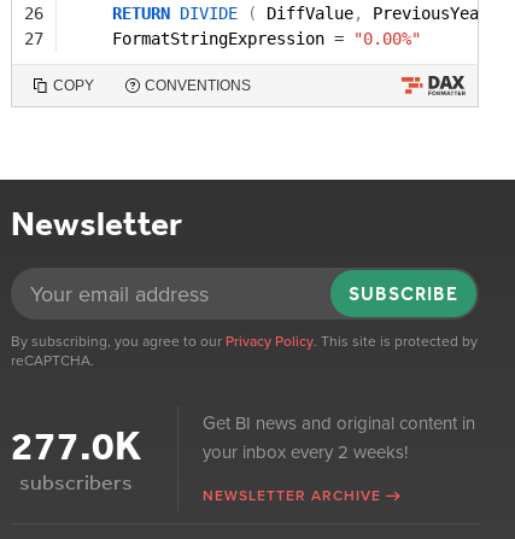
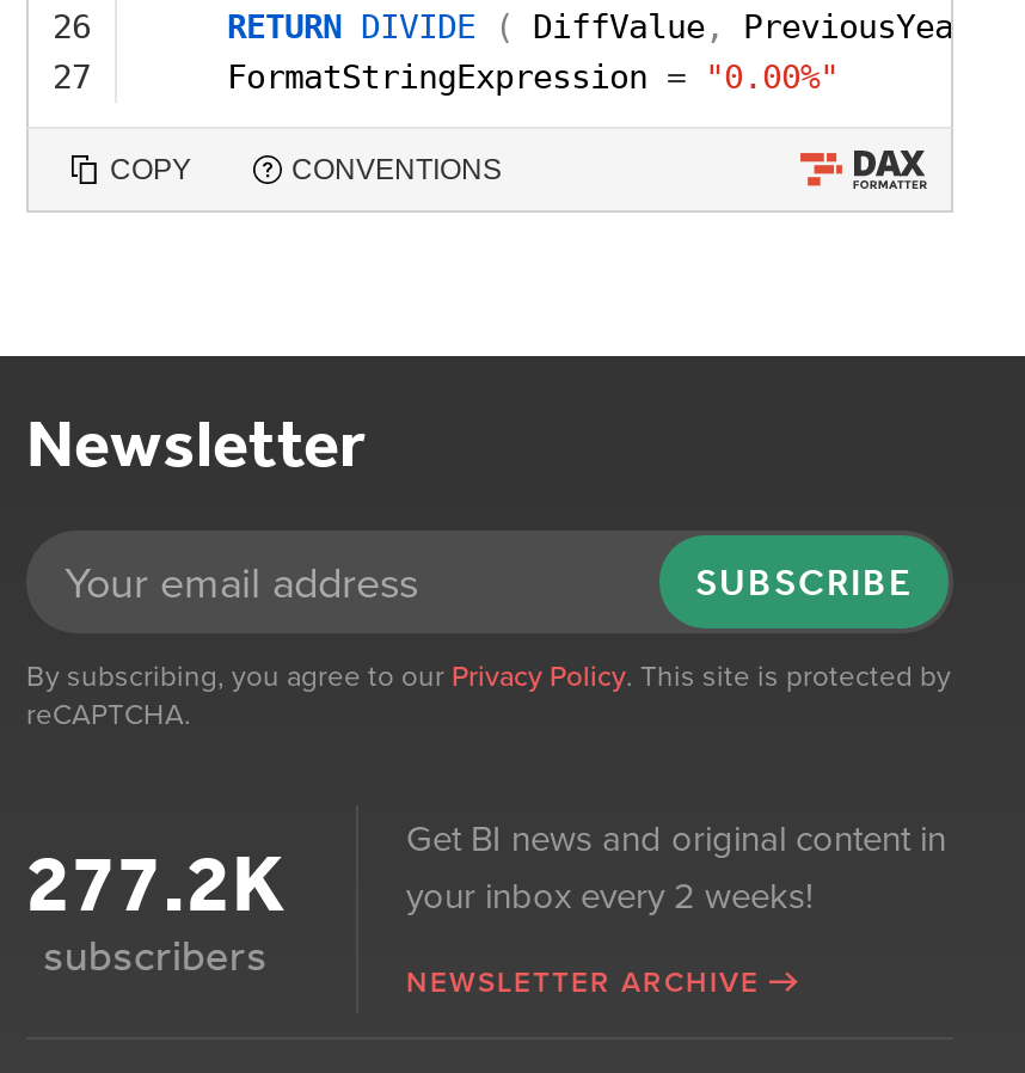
- 277.0K
+ 277.2K
